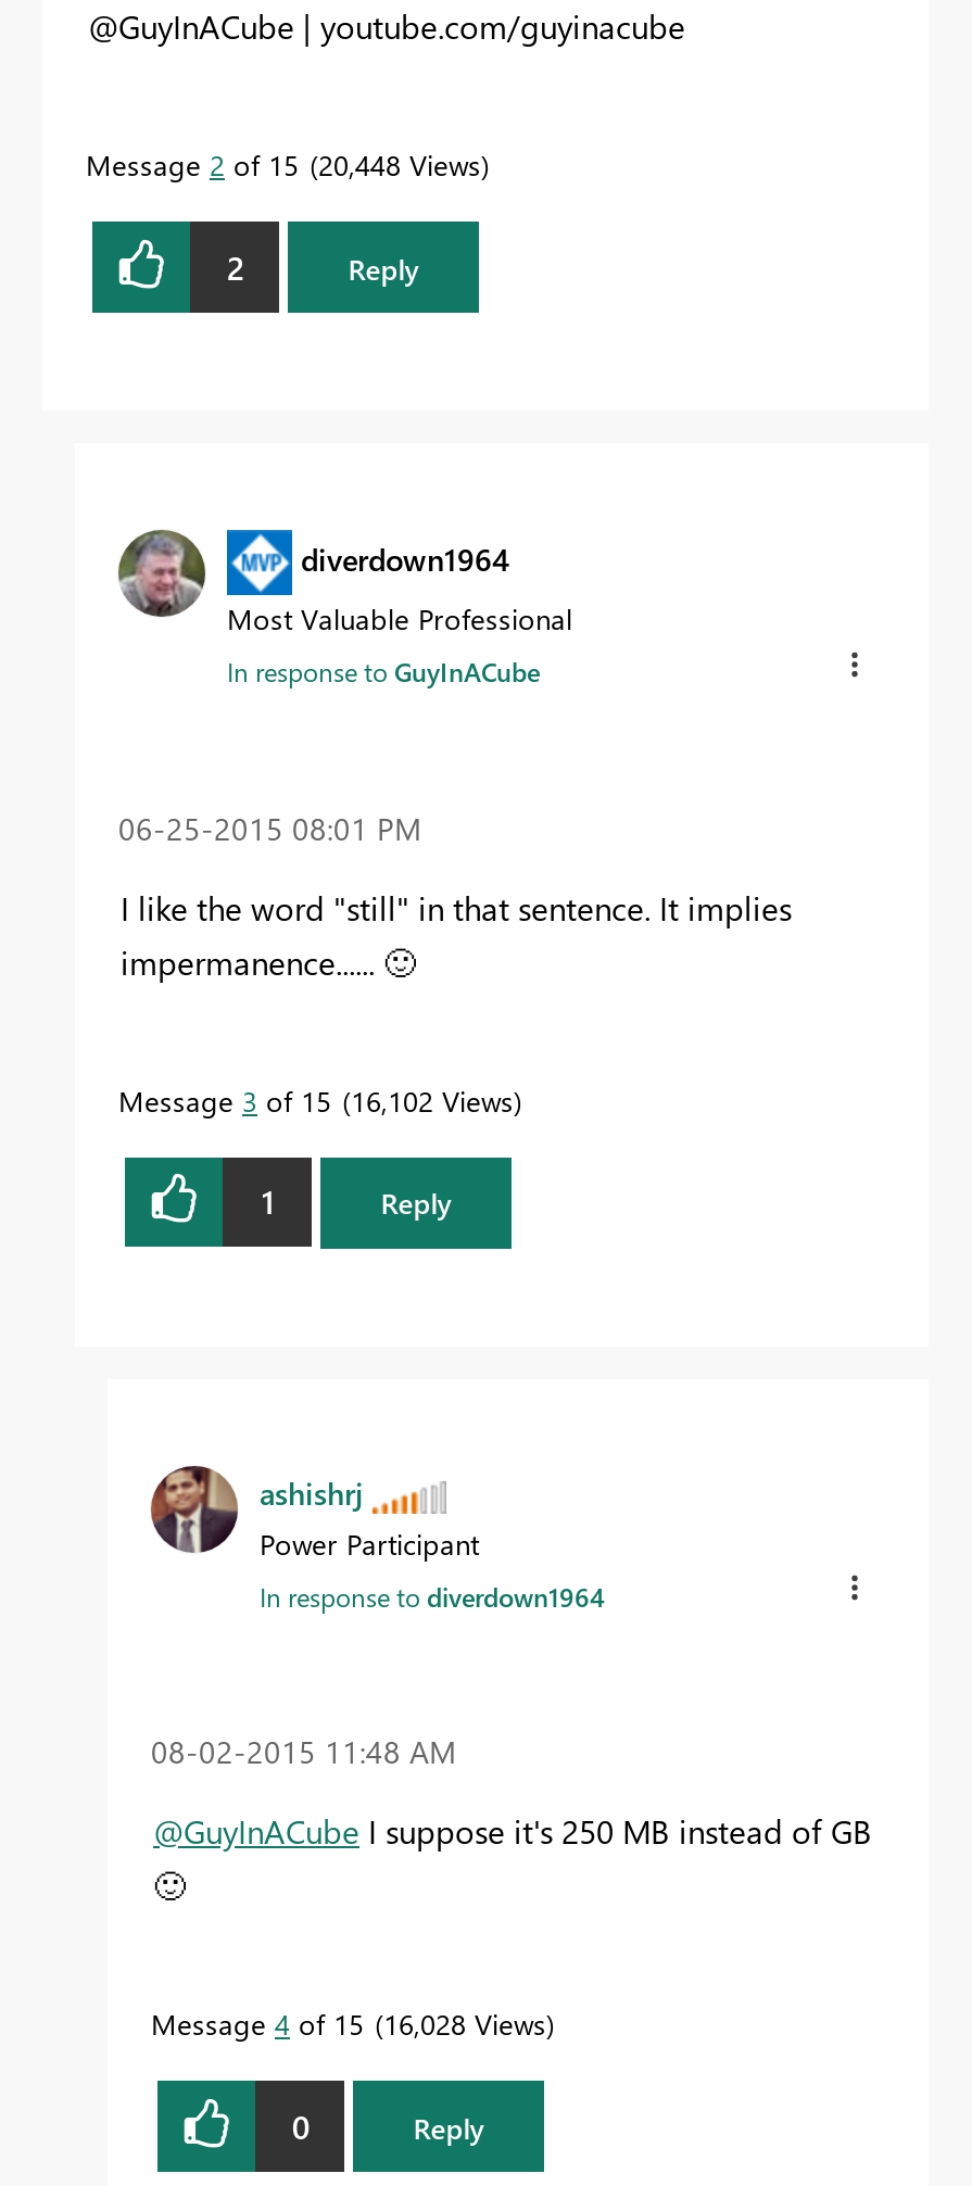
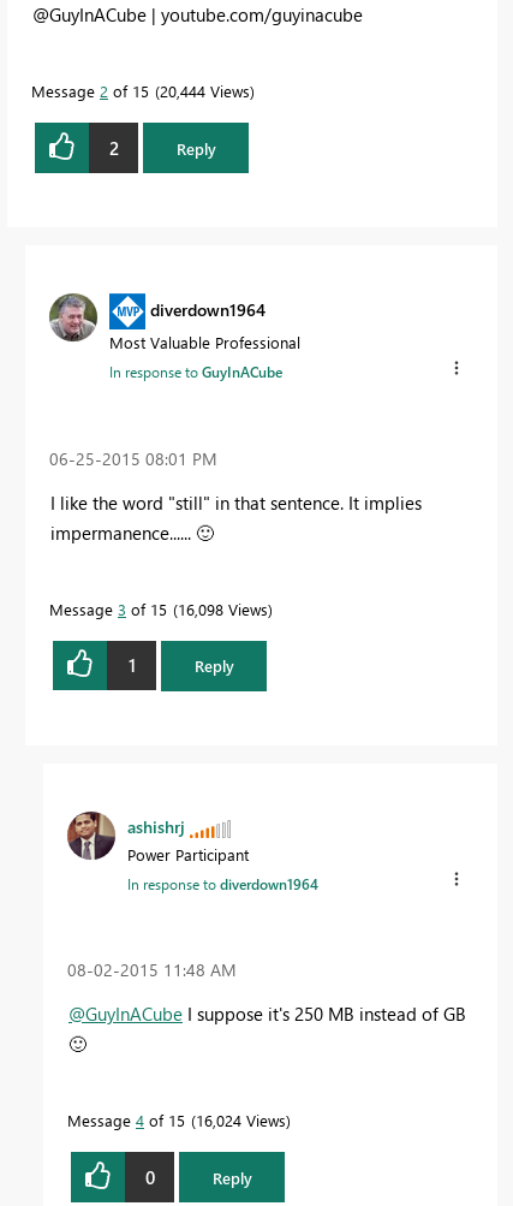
- Message 2 of 15 20,448 Views
+ Message 2 of 15 20,444 Views

- Message 3 of 15 16,102 Views
+ Message 3 of 15 16,098 Views

- Message 4 of 15 16,028 Views
+ Message 4 of 15 16,024 Views
